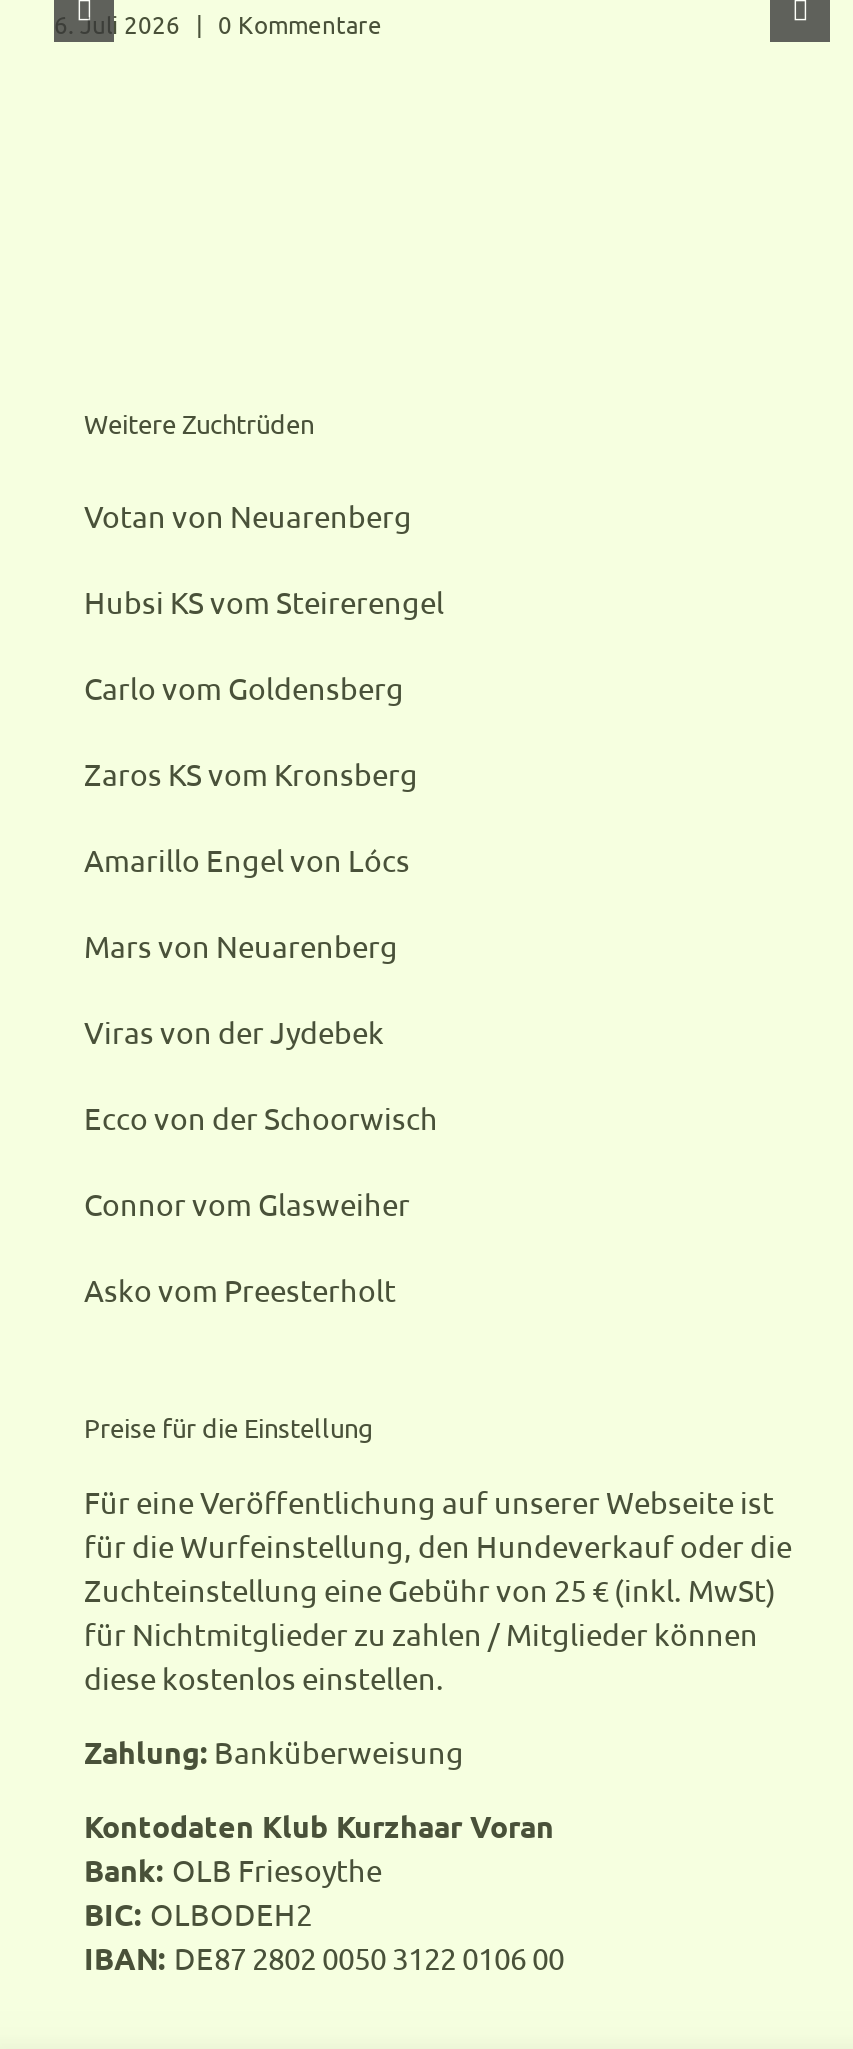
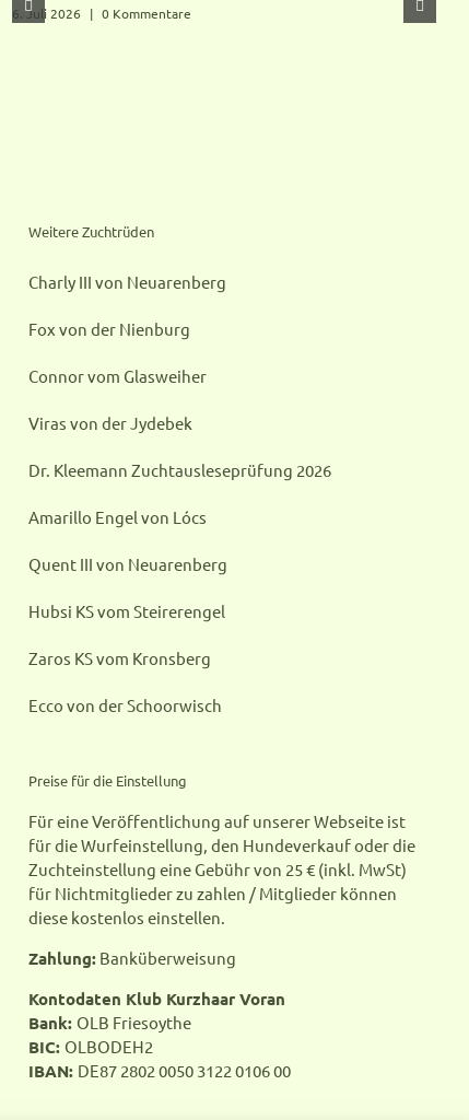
- Votan von Neuarenberg
- Carlo vom Goldensberg
- Mars von Neuarenberg
+ Charly III von Neuarenberg
+ Fox von der Nienburg

moved down: Hubsi KS vom Steirerengel | Zaros KS vom Kronsberg | Ecco von der Schoorwisch

moved down: Amarillo Engel von Lócs

moved down: Viras von der Jydebek

moved up: Connor vom Glasweiher

- Asko vom Preesterholt
+ Dr. Kleemann Zuchtausleseprüfung 2026
+ Quent III von Neuarenberg
